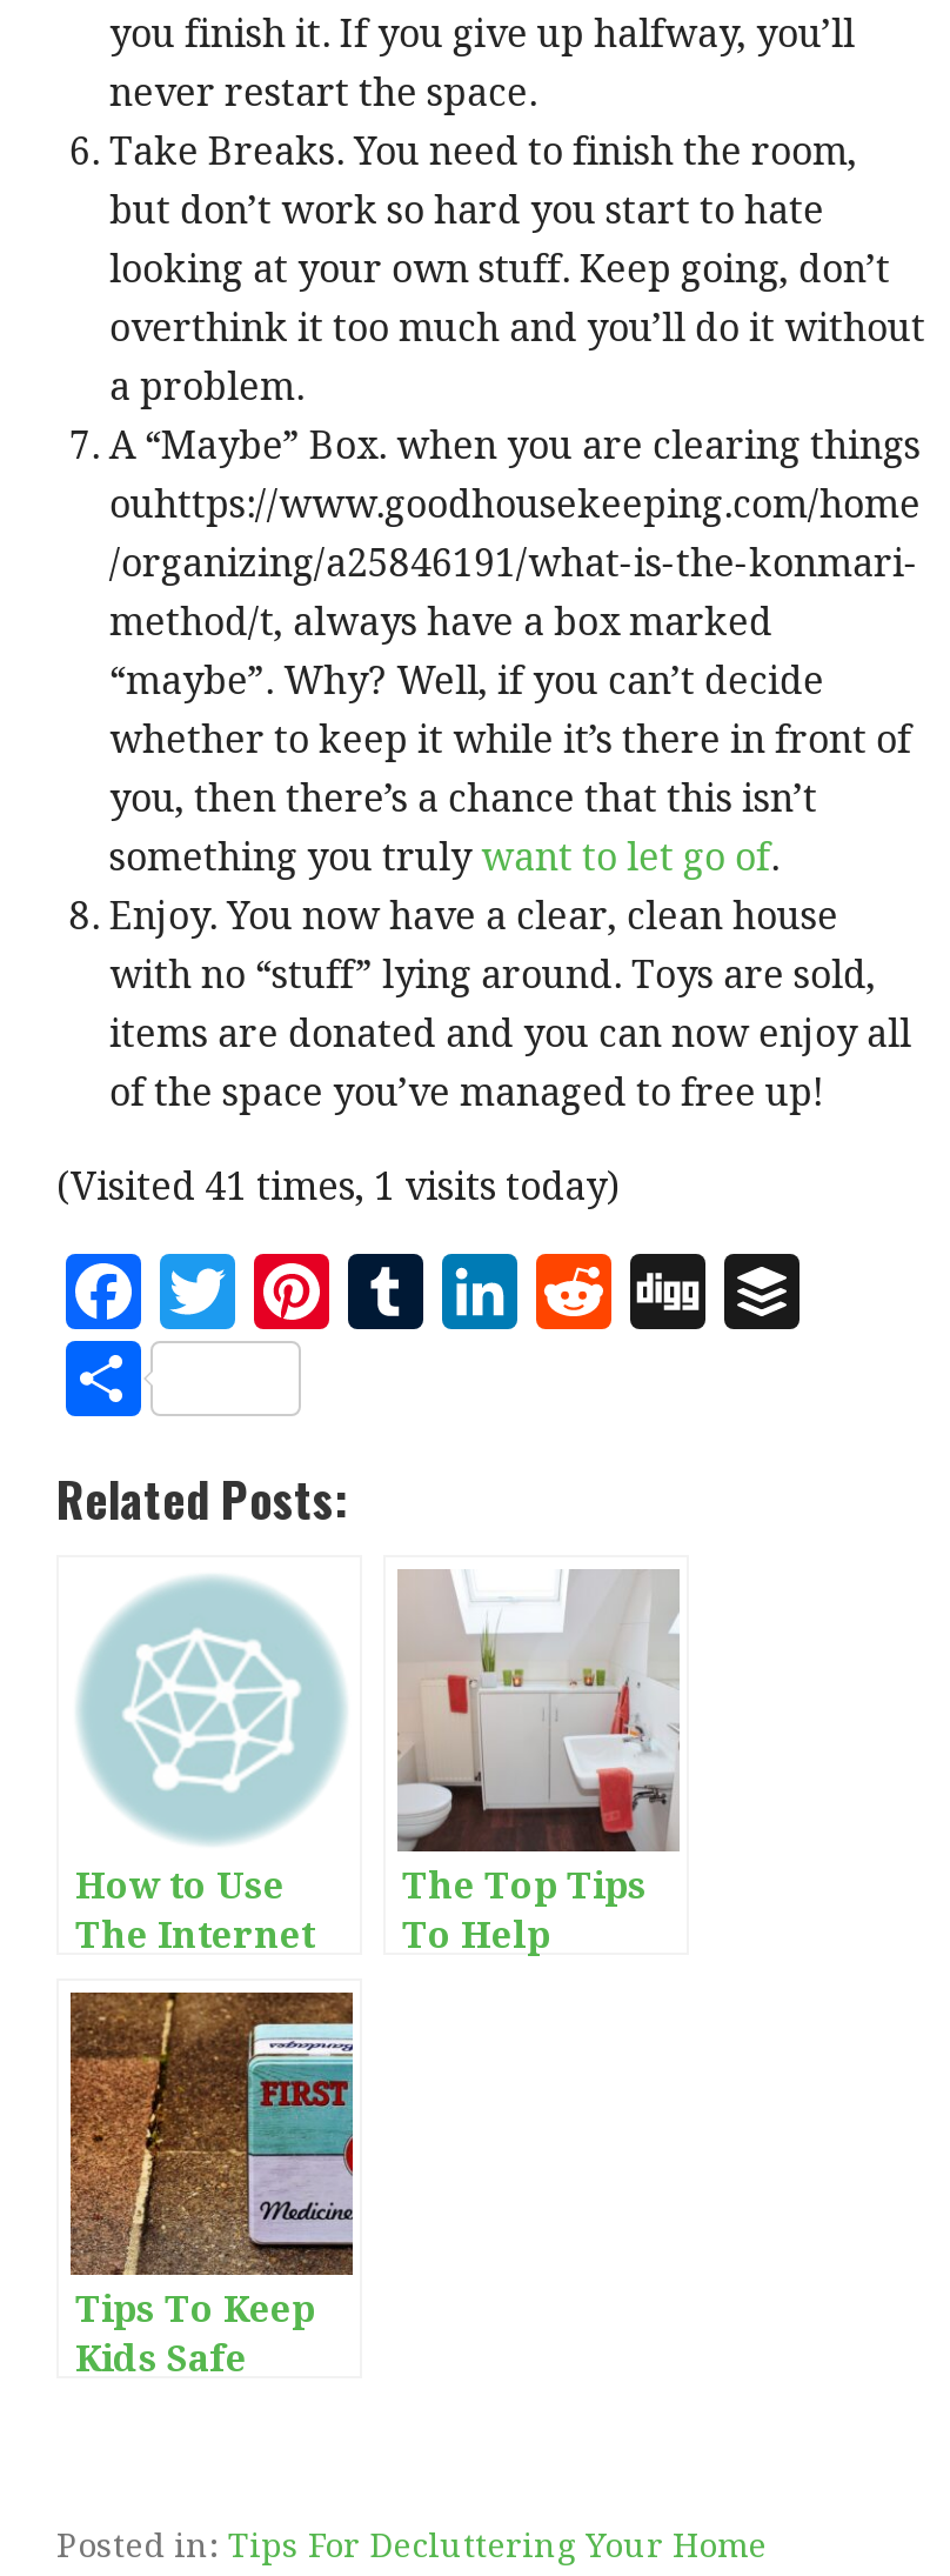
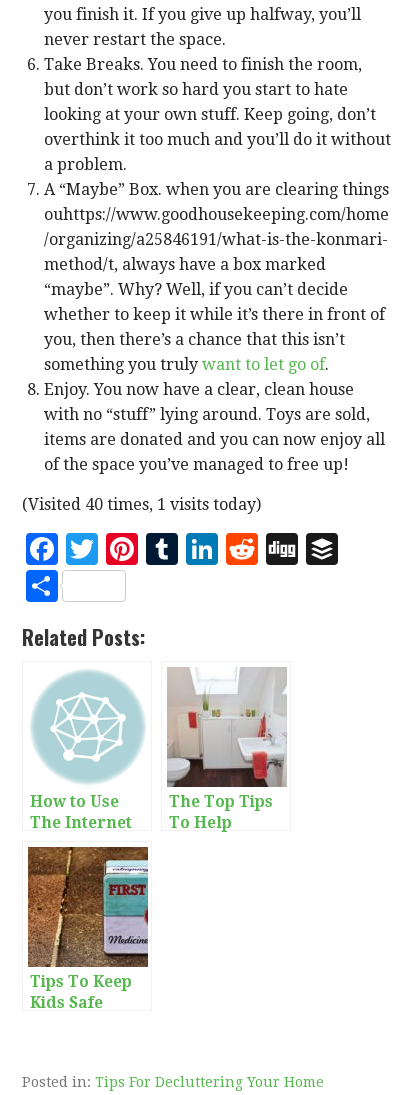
- (Visited 41 times, 1 visits today)
+ (Visited 40 times, 1 visits today)
